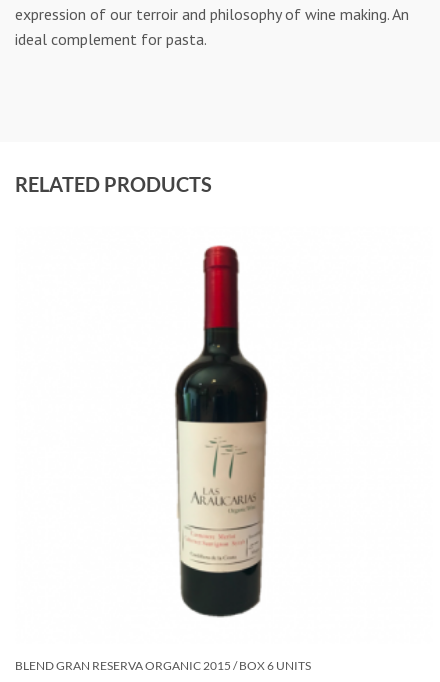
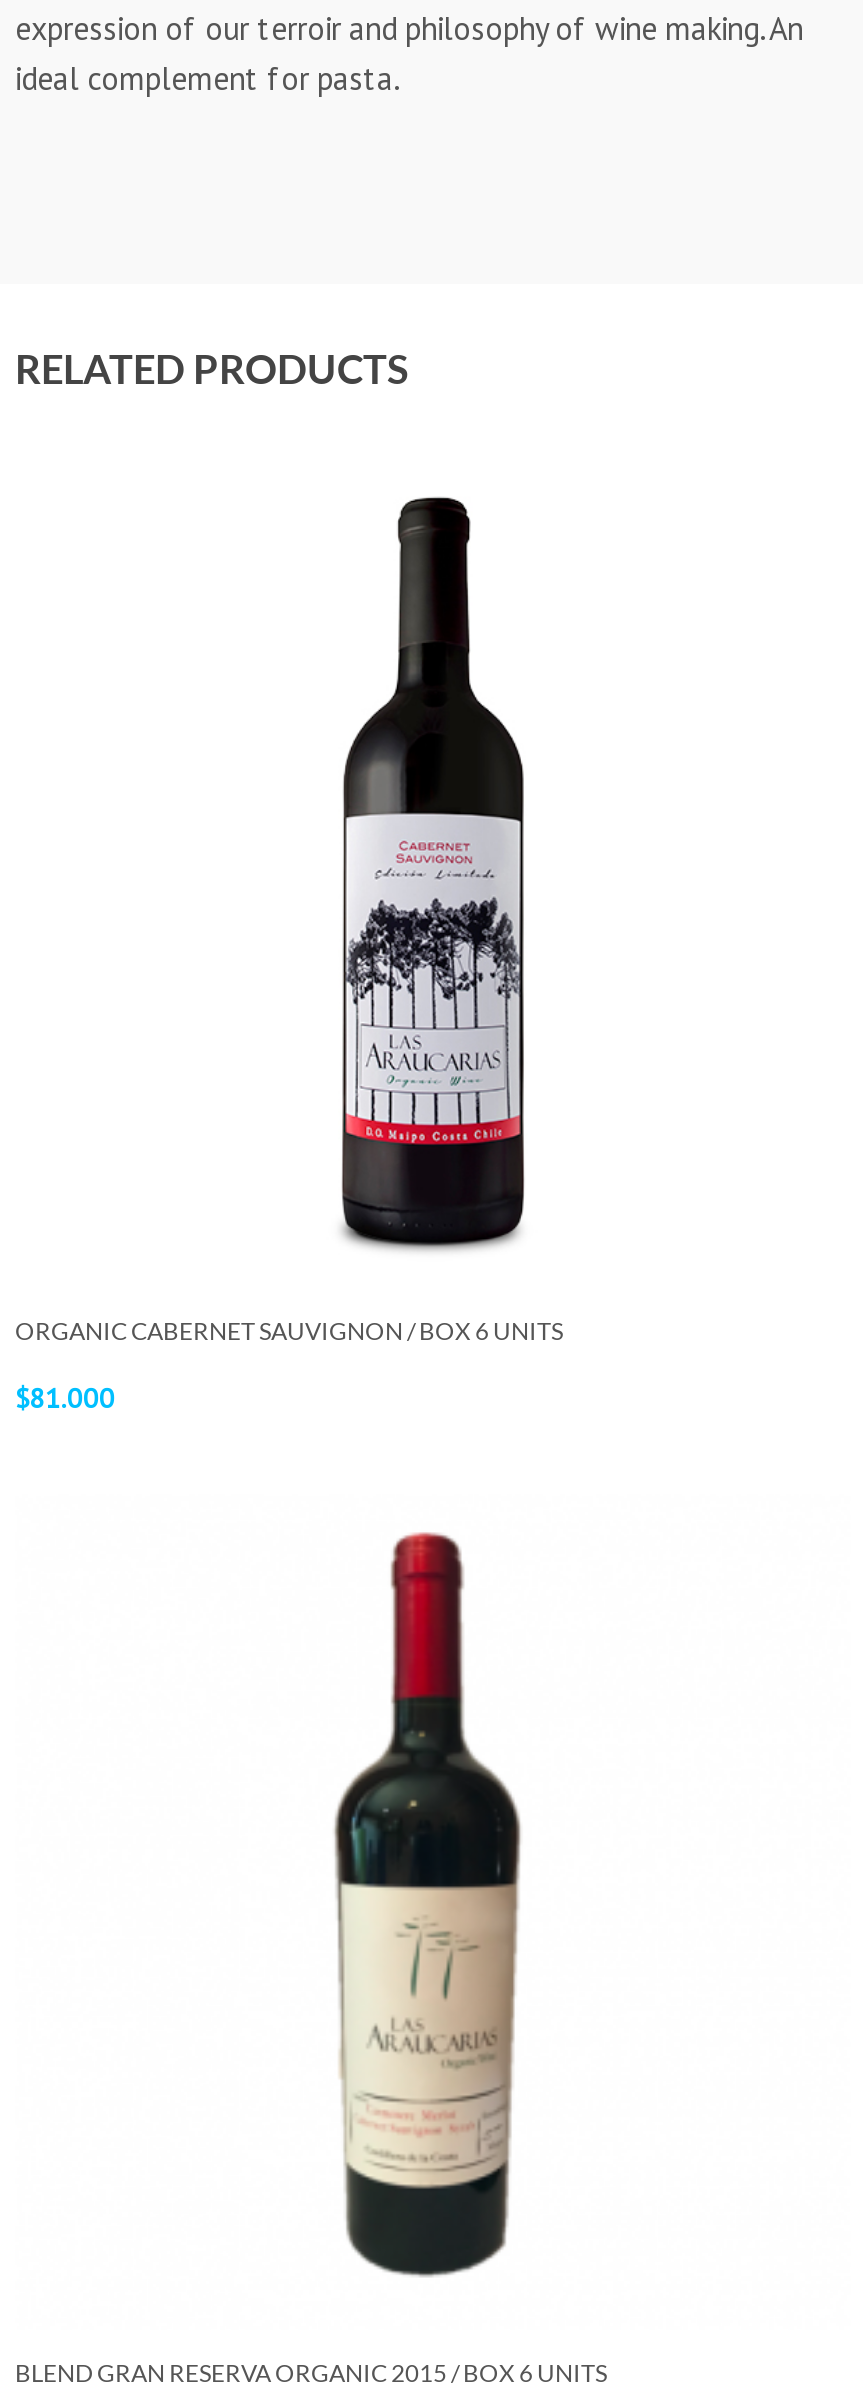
+ [image]
+ ORGANIC CABERNET SAUVIGNON / BOX 6 UNITS
+ $81.000
